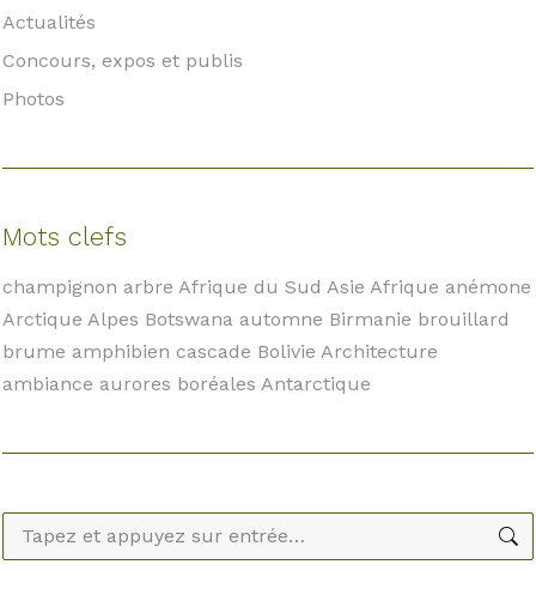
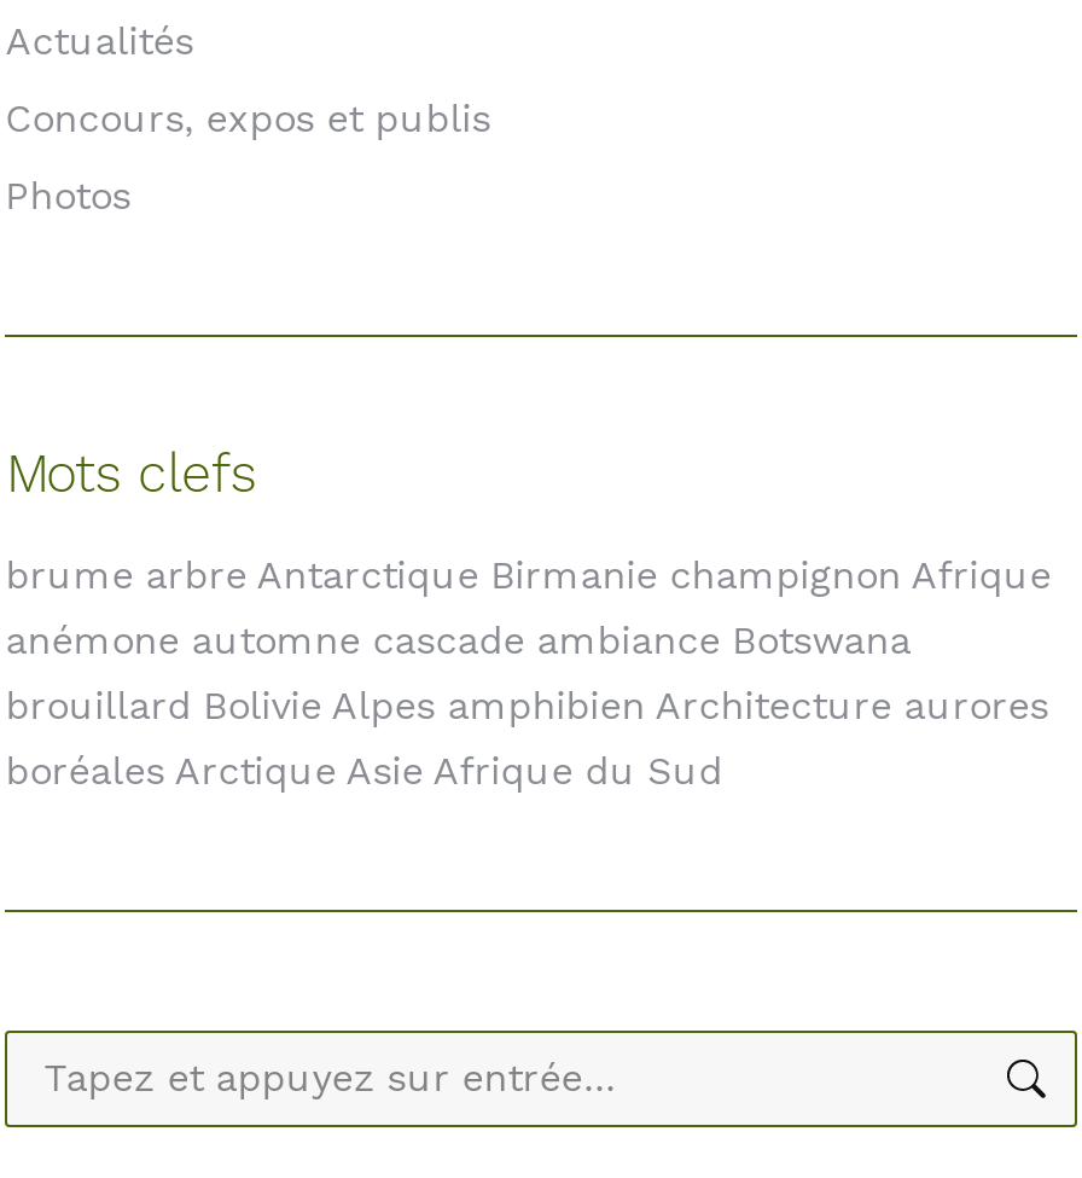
- champignon arbre Afrique du Sud Asie Afrique anémone
- Arctique Alpes Botswana automne Birmanie brouillard
- brume amphibien cascade Bolivie Architecture
- ambiance aurores boréales Antarctique
+ brume arbre Antarctique Birmanie champignon Afrique
+ anémone automne cascade ambiance Botswana
+ brouillard Bolivie Alpes amphibien Architecture aurores
+ boréales Arctique Asie Afrique du Sud
